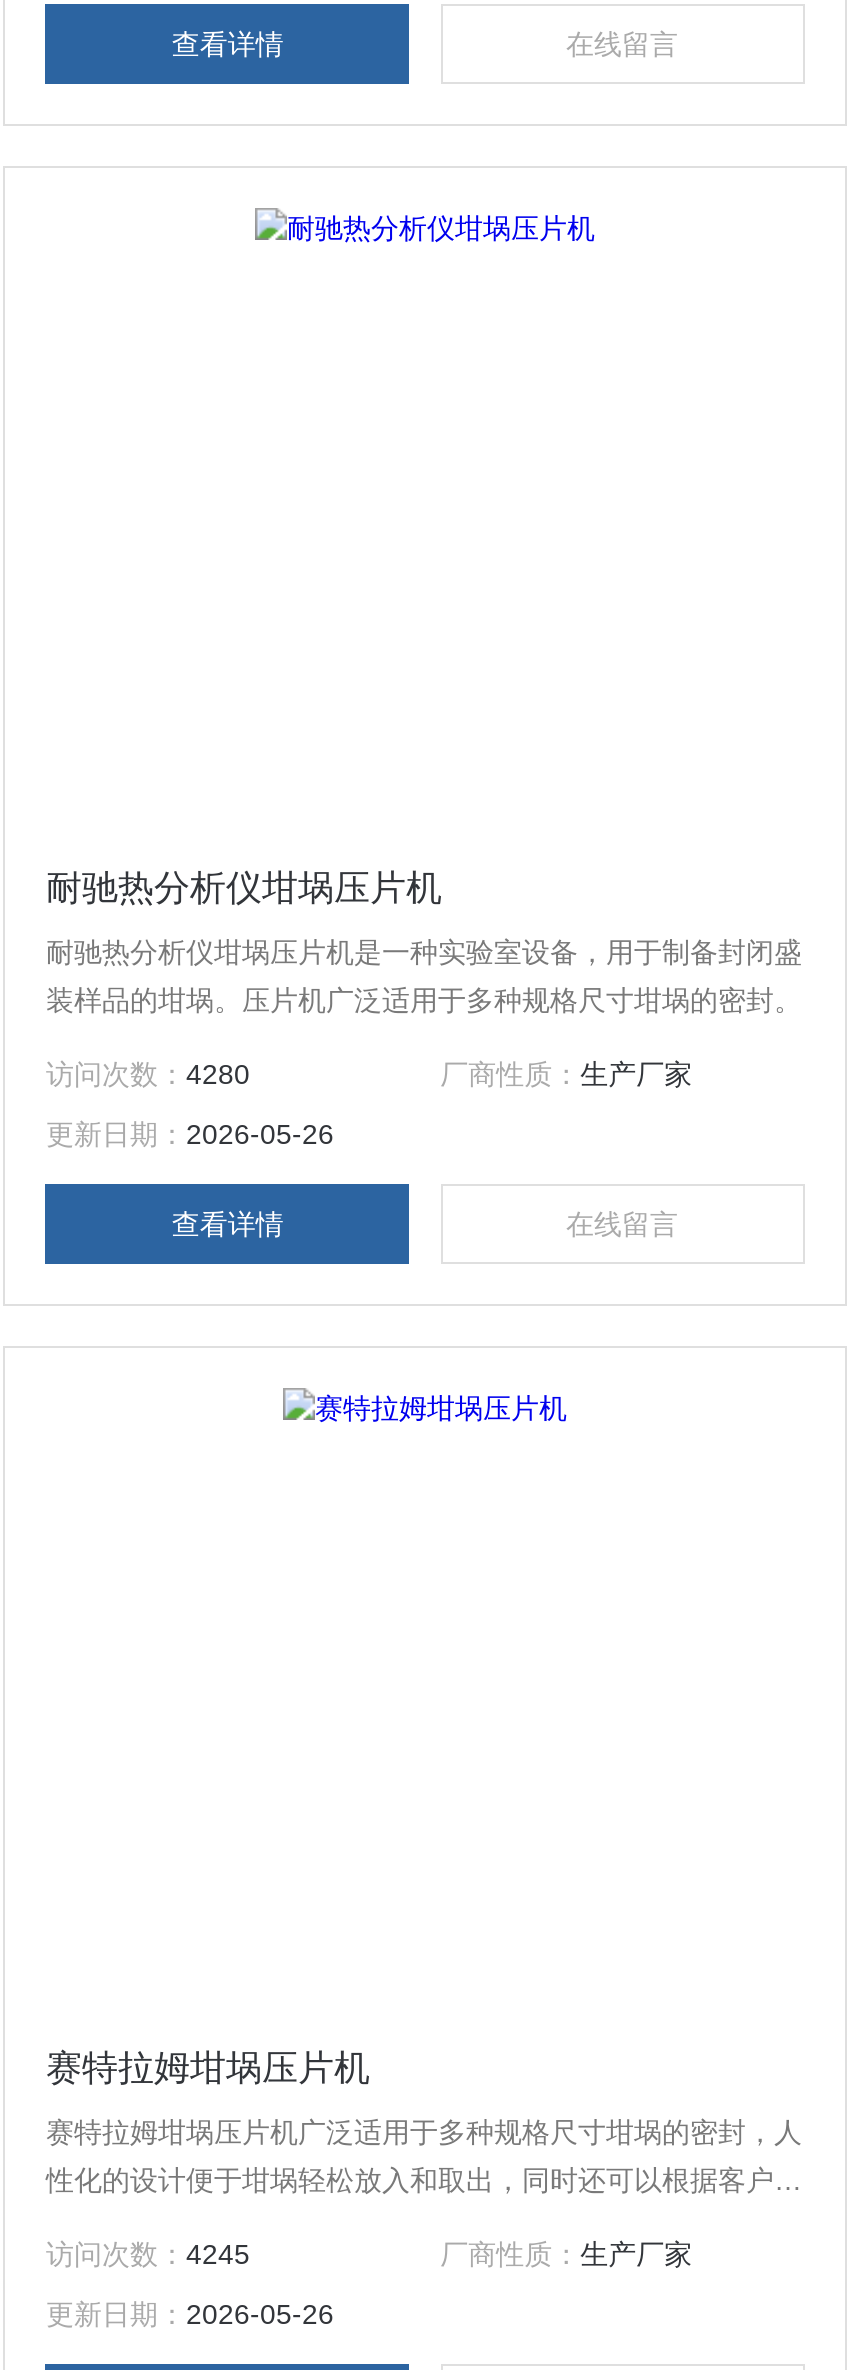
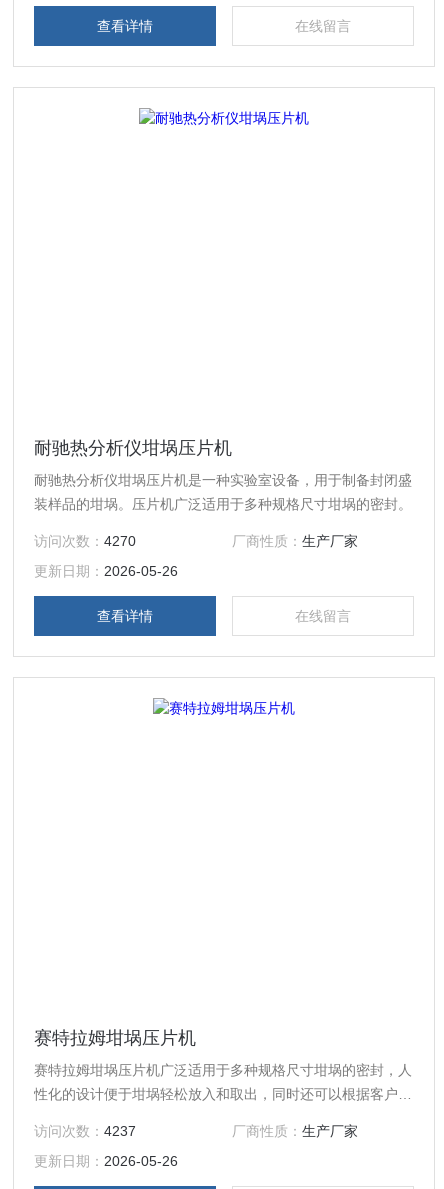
- 访问次数：4280
+ 访问次数：4270

- 访问次数：4245
+ 访问次数：4237
